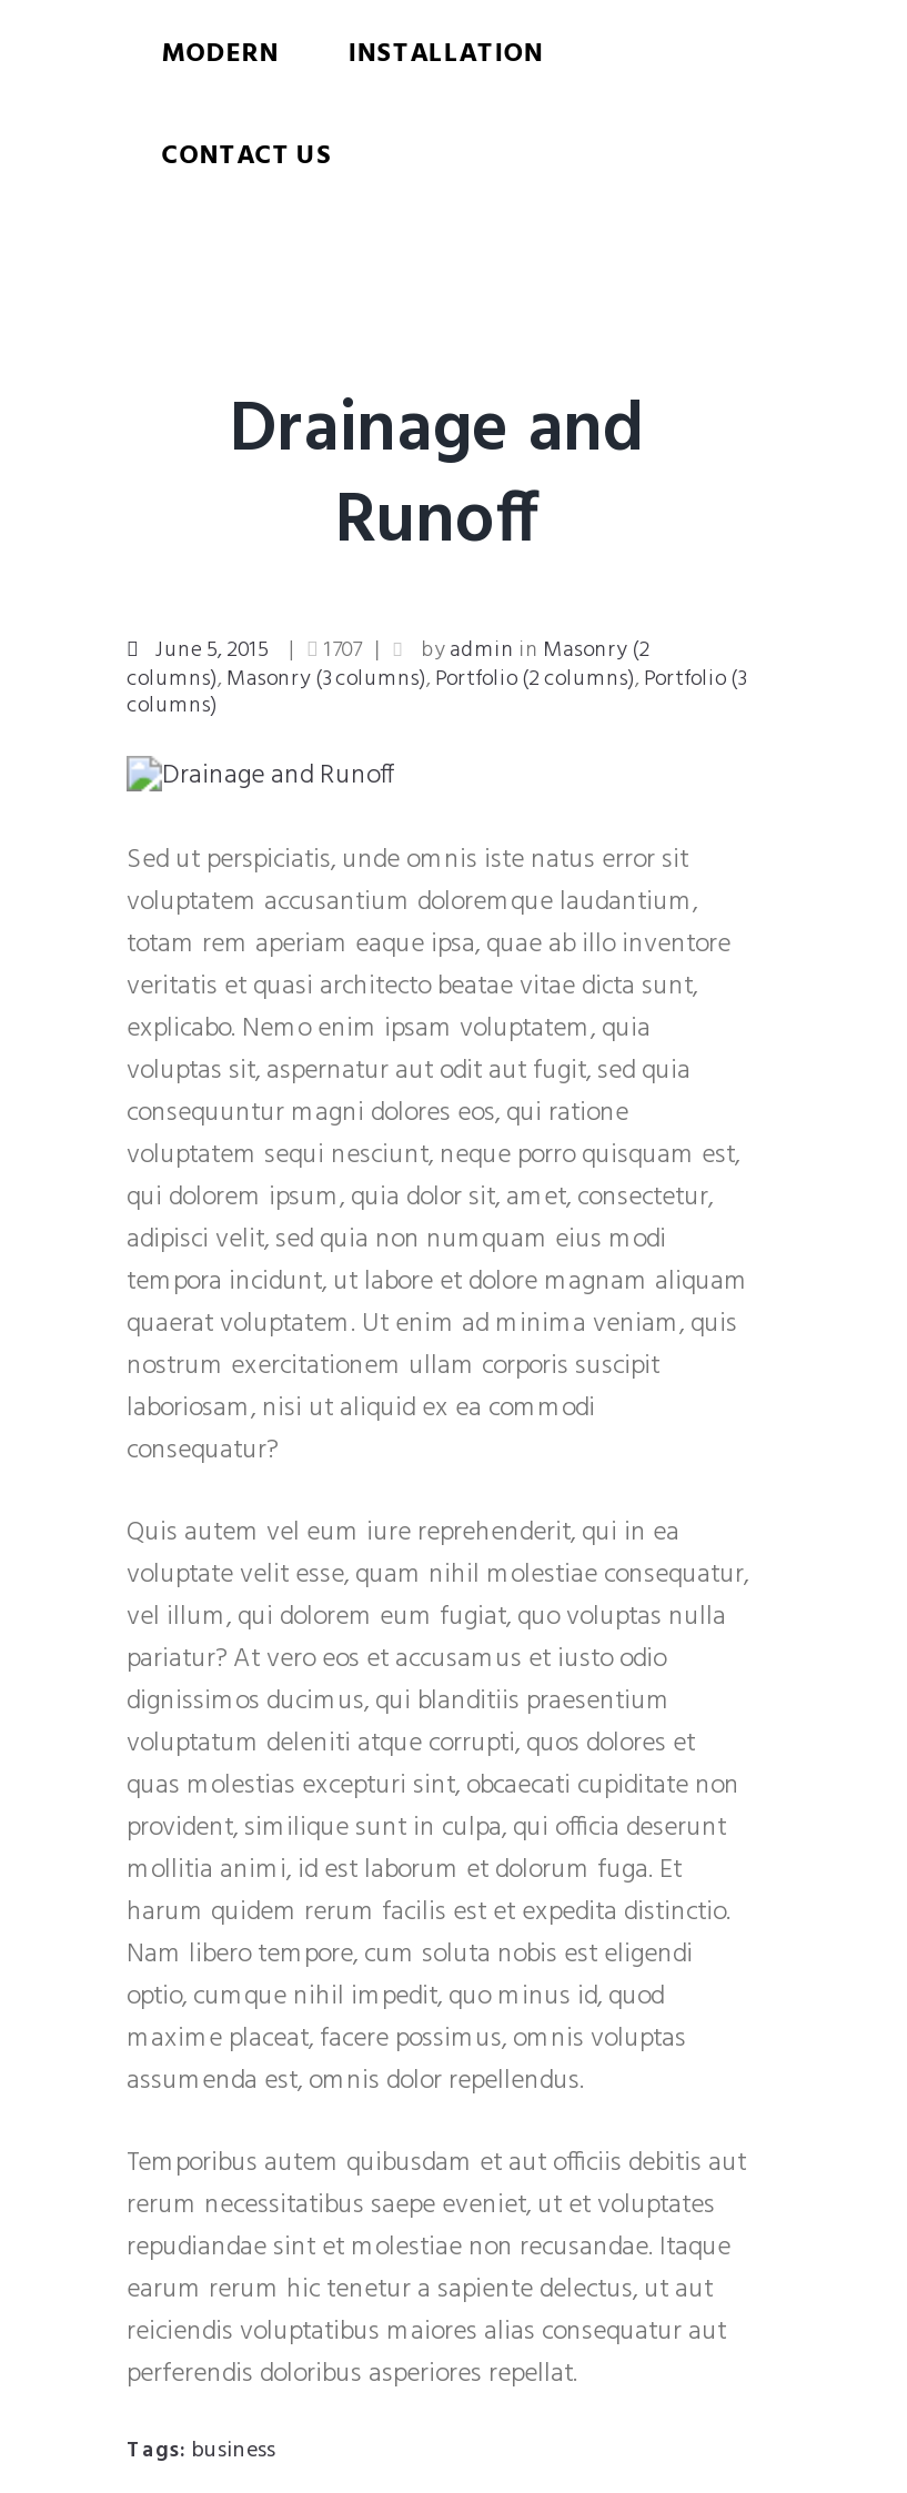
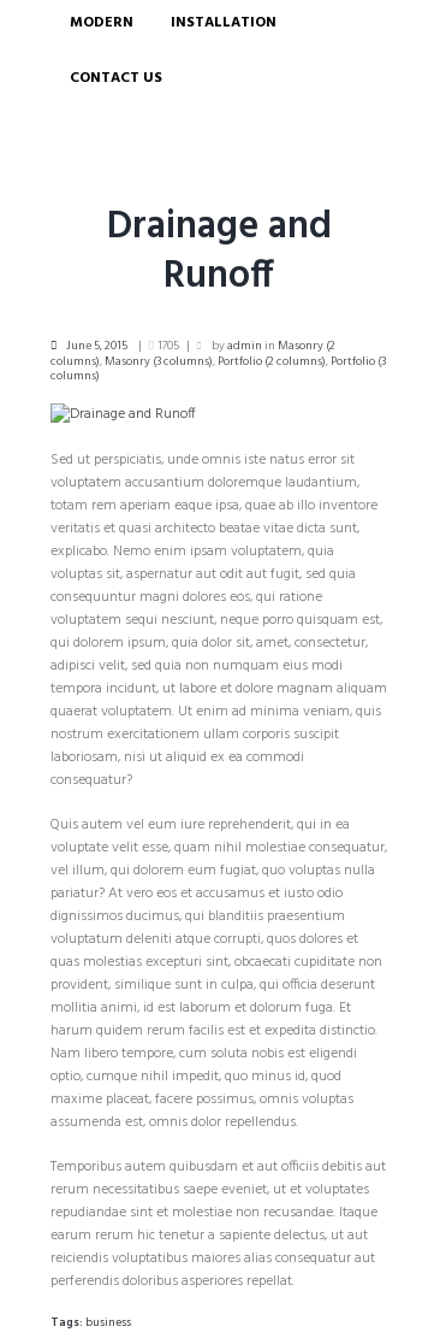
- June 5, 2015 1707 byadmin in Masonry (2
+ June 5, 2015 1705 byadmin in Masonry (2
